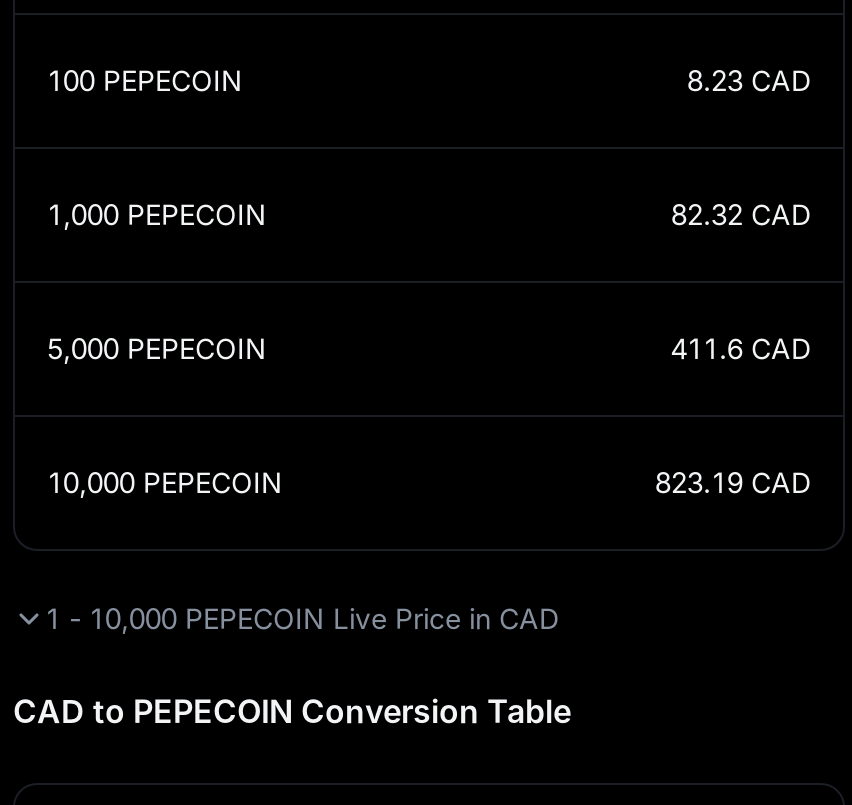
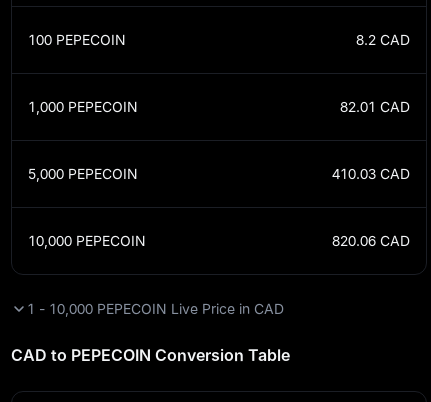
- 8.23 CAD
+ 8.2 CAD

- 82.32 CAD
+ 82.01 CAD

- 411.6 CAD
+ 410.03 CAD

- 823.19 CAD
+ 820.06 CAD
